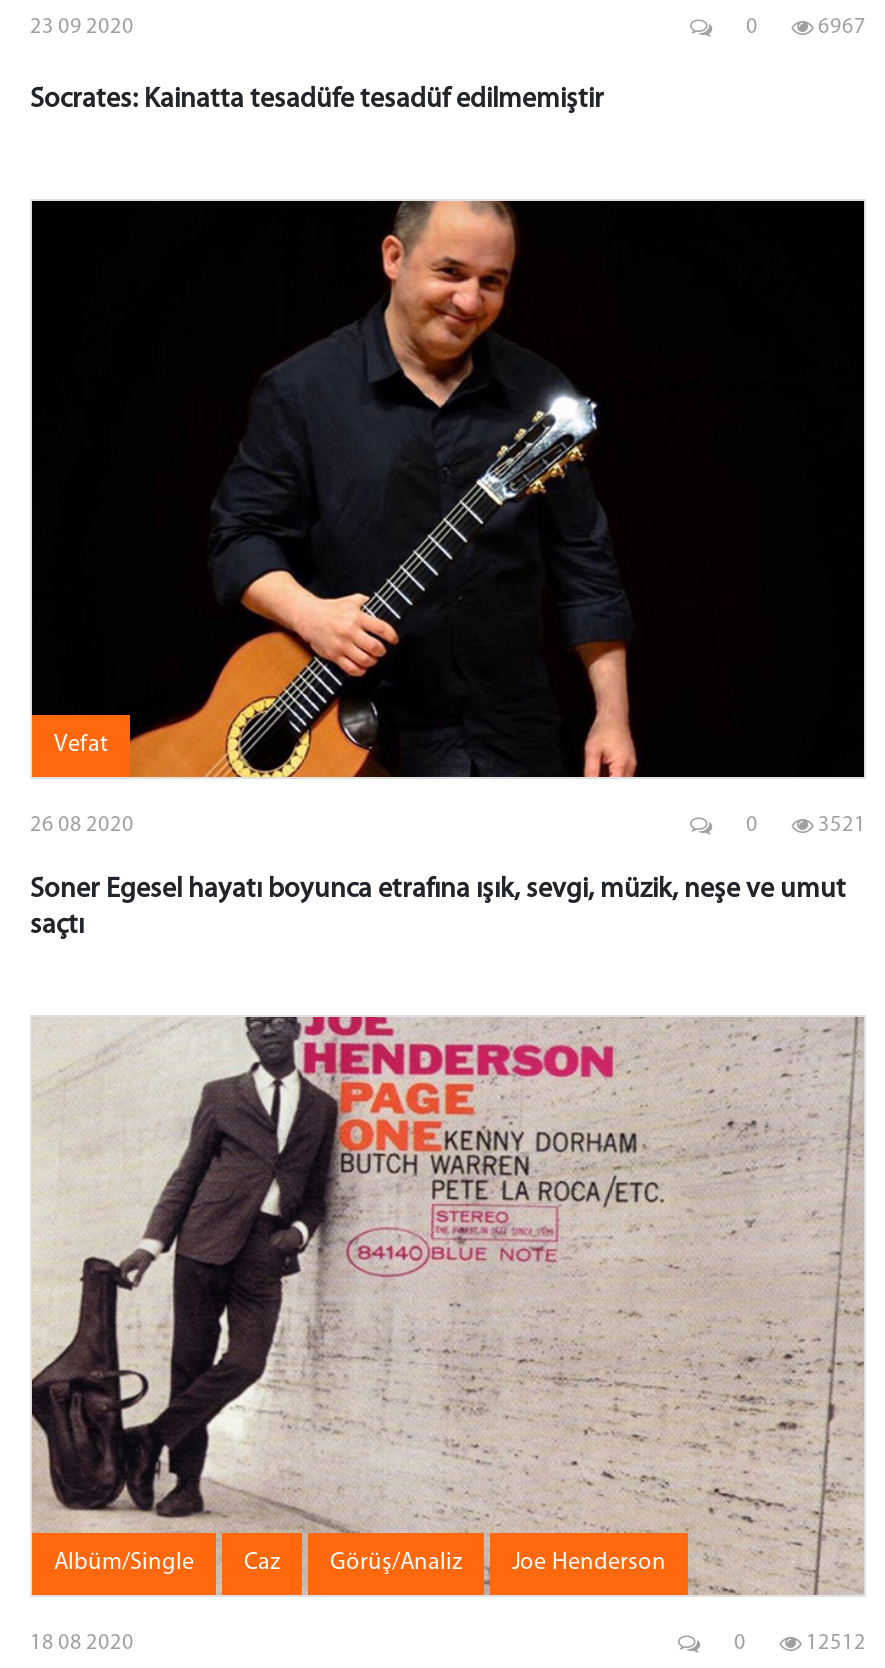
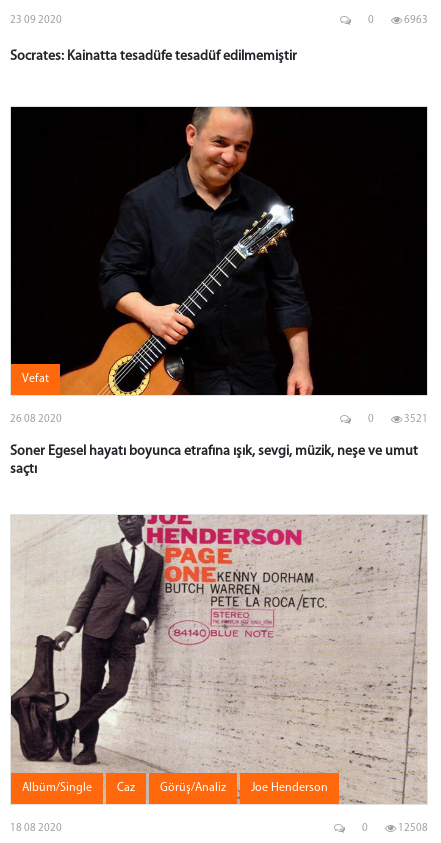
- 6967
+ 6963

- 12512
+ 12508
